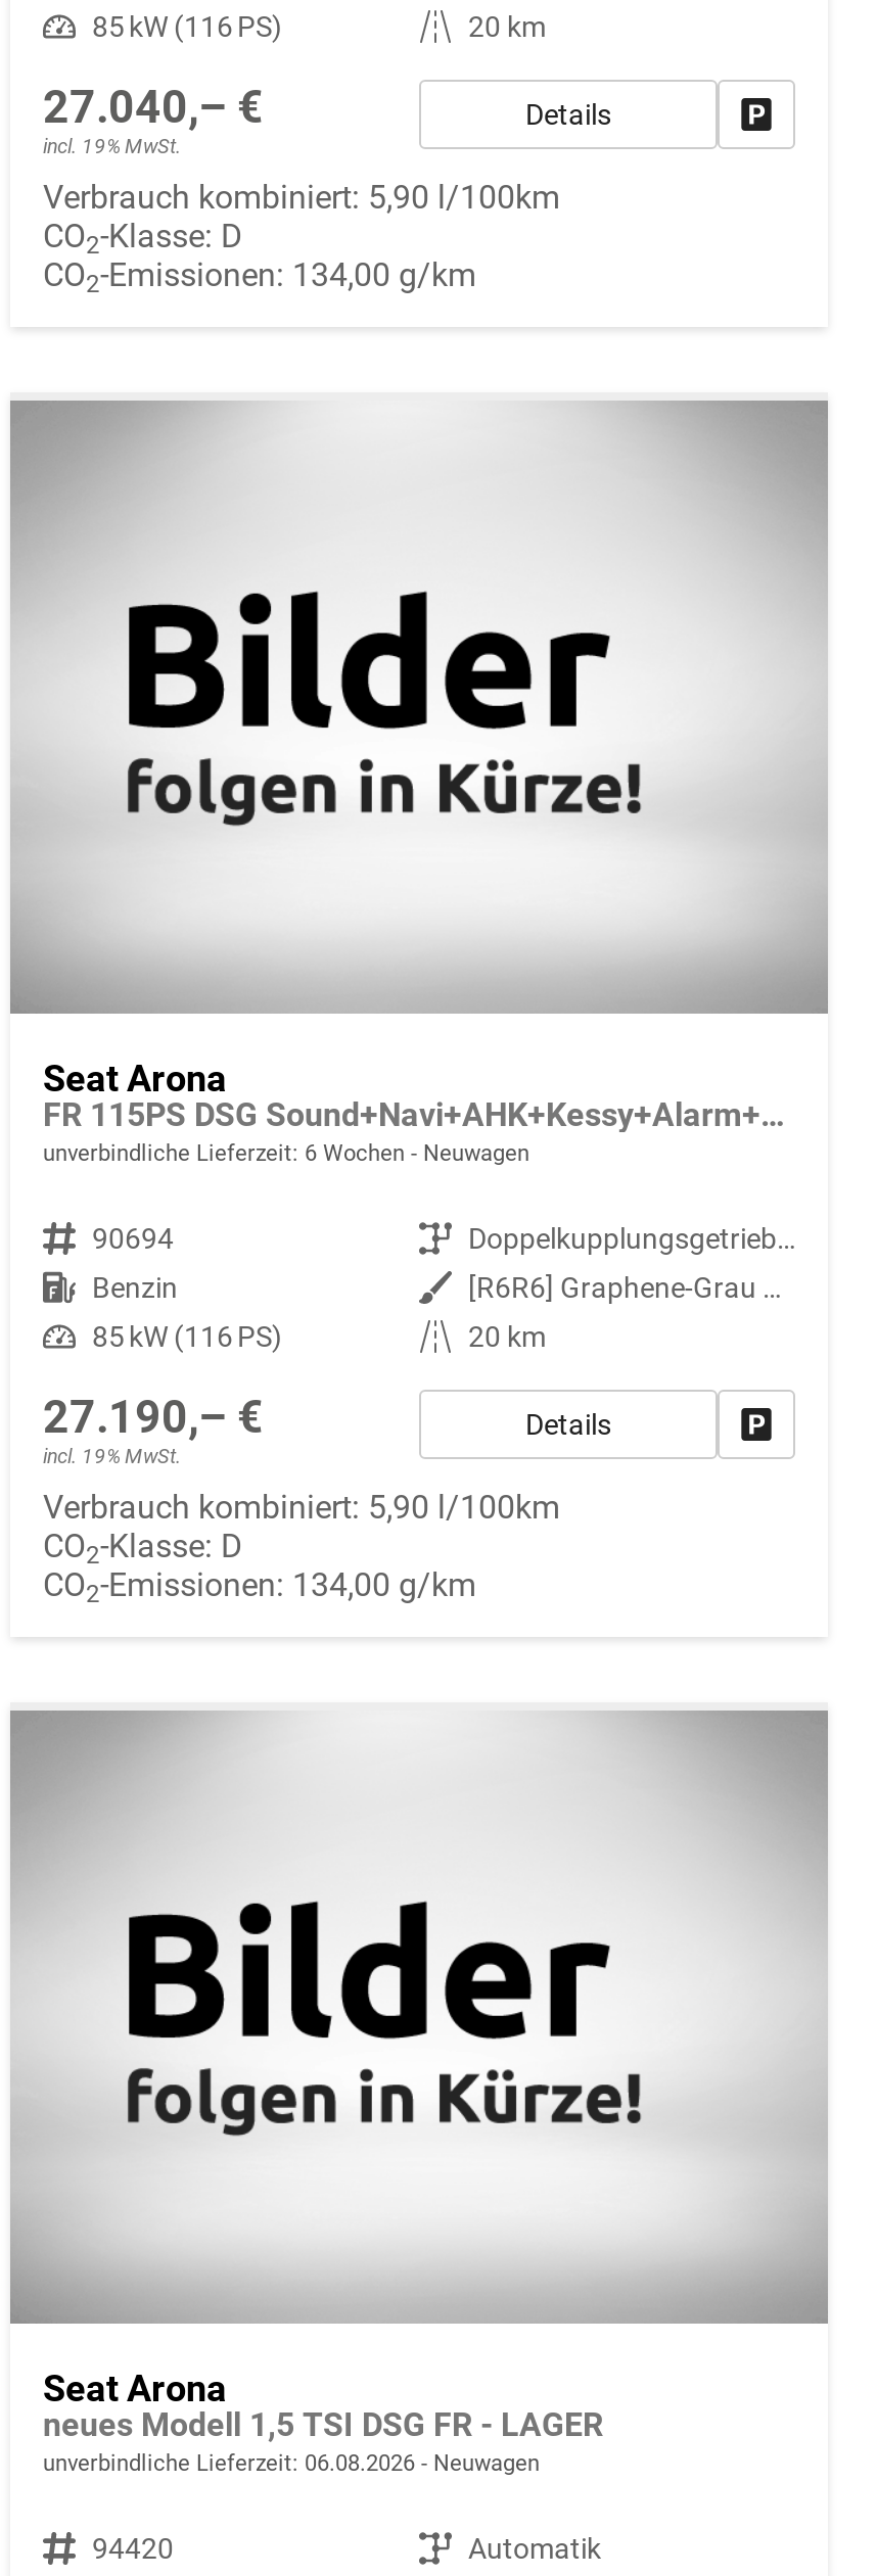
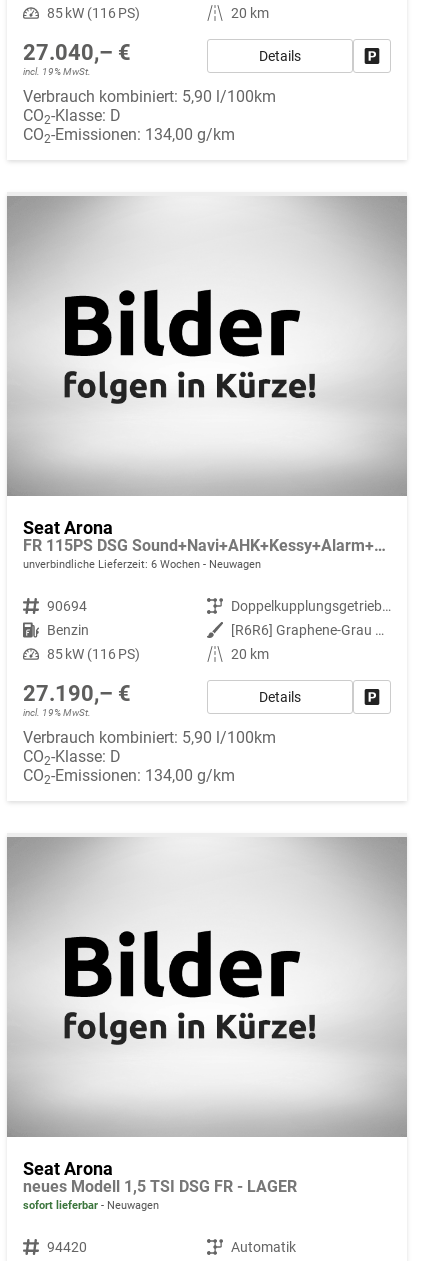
- unverbindliche Lieferzeit: 06.08.2026 Neuwagen
+ sofort lieferbar Neuwagen
